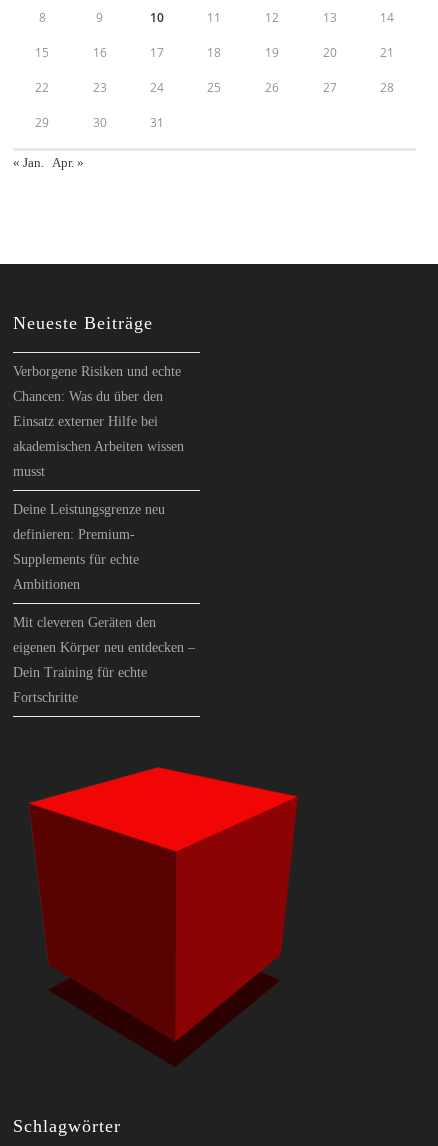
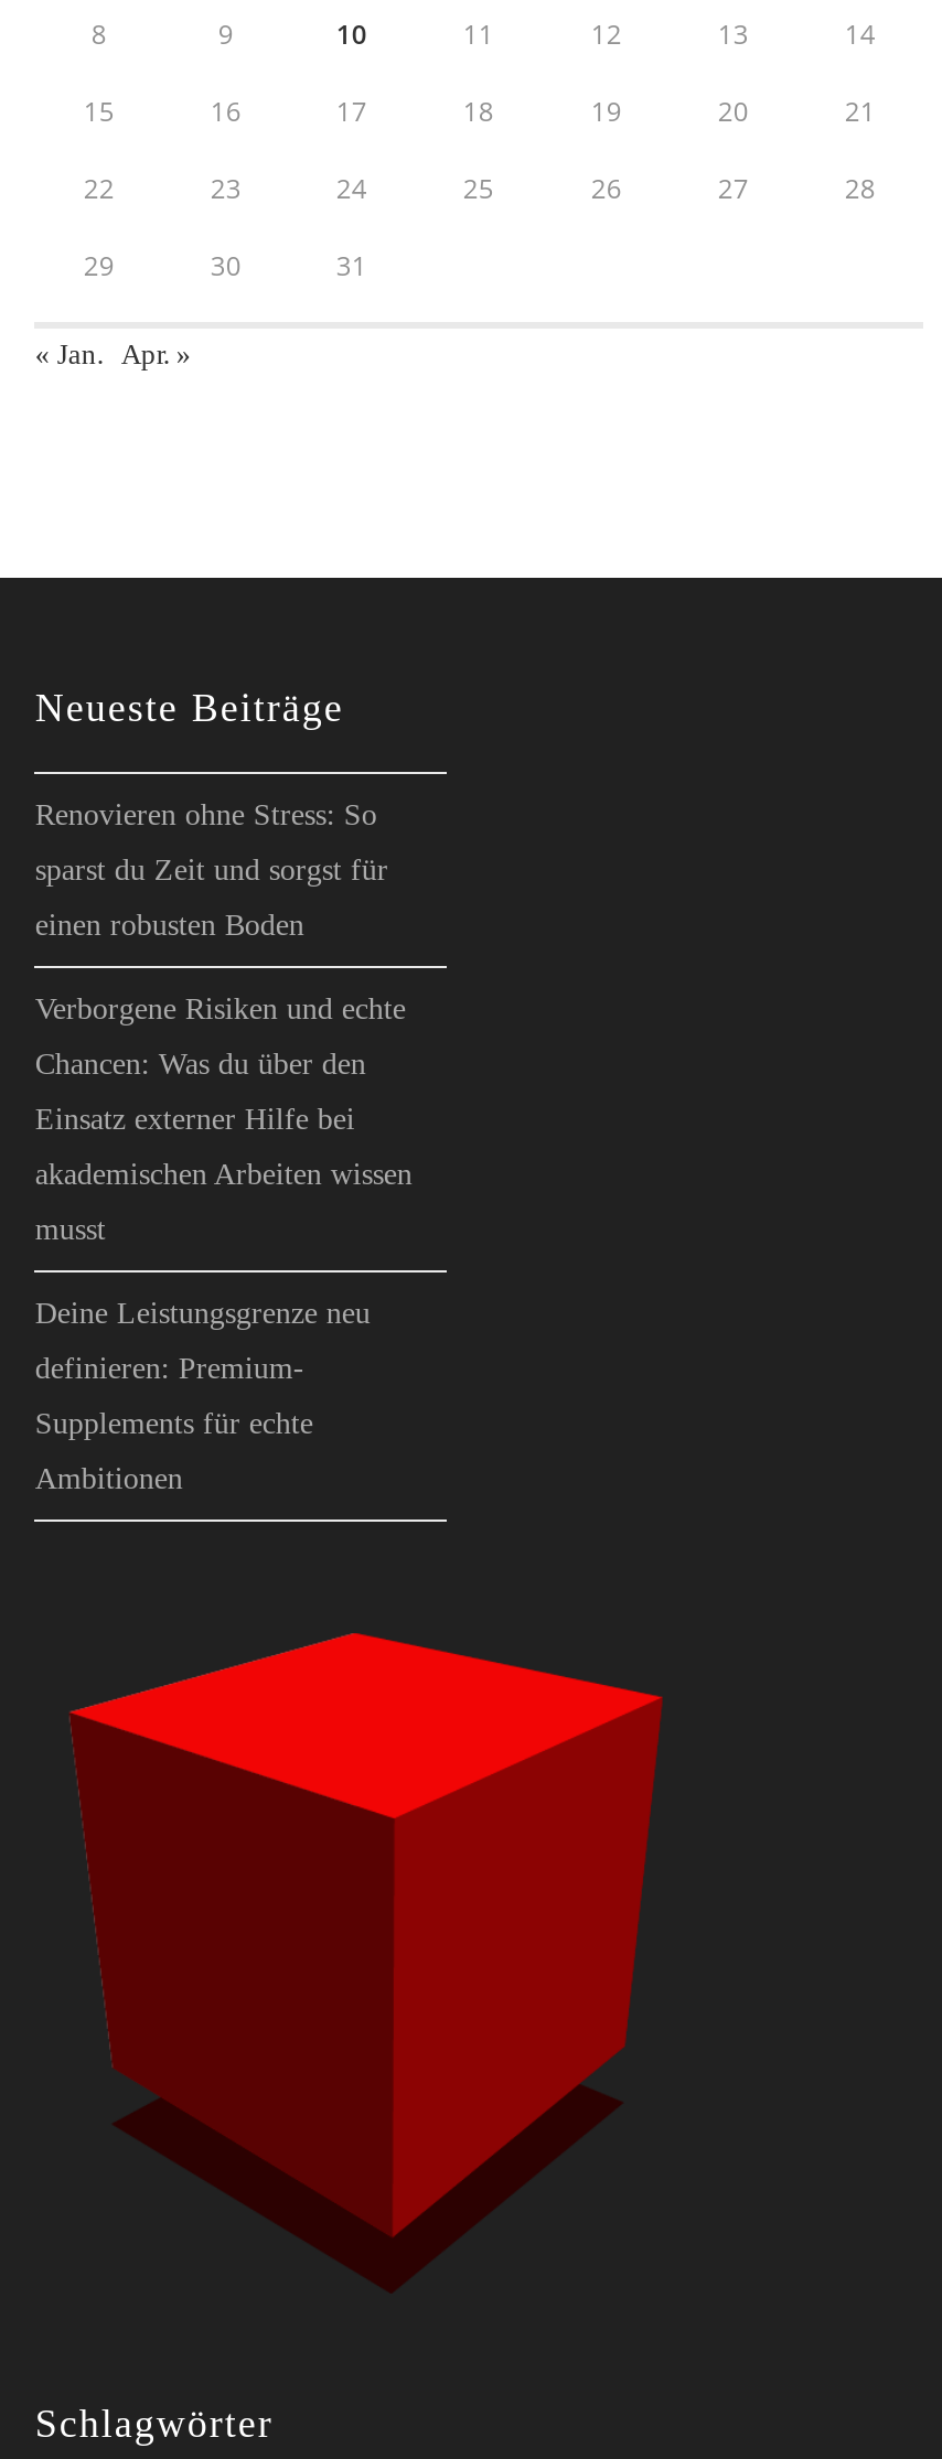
+ Renovieren ohne Stress: So
+ sparst du Zeit und sorgst für
+ einen robusten Boden

moved down: Verborgene Risiken und echte | Chancen: Was du über den | Einsatz externer Hilfe bei | ... | Supplements für echte | Ambitionen

- Mit cleveren Geräten den
- eigenen Körper neu entdecken –
- Dein Training für echte
- Fortschritte
